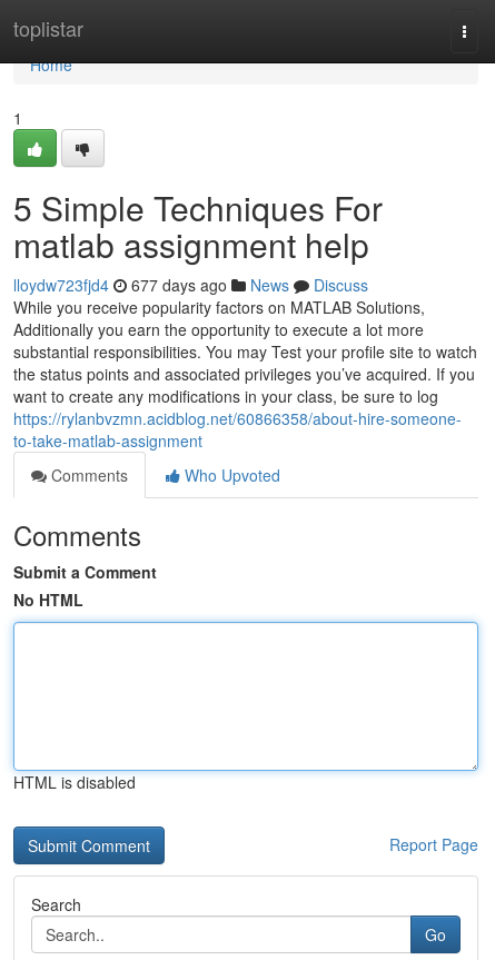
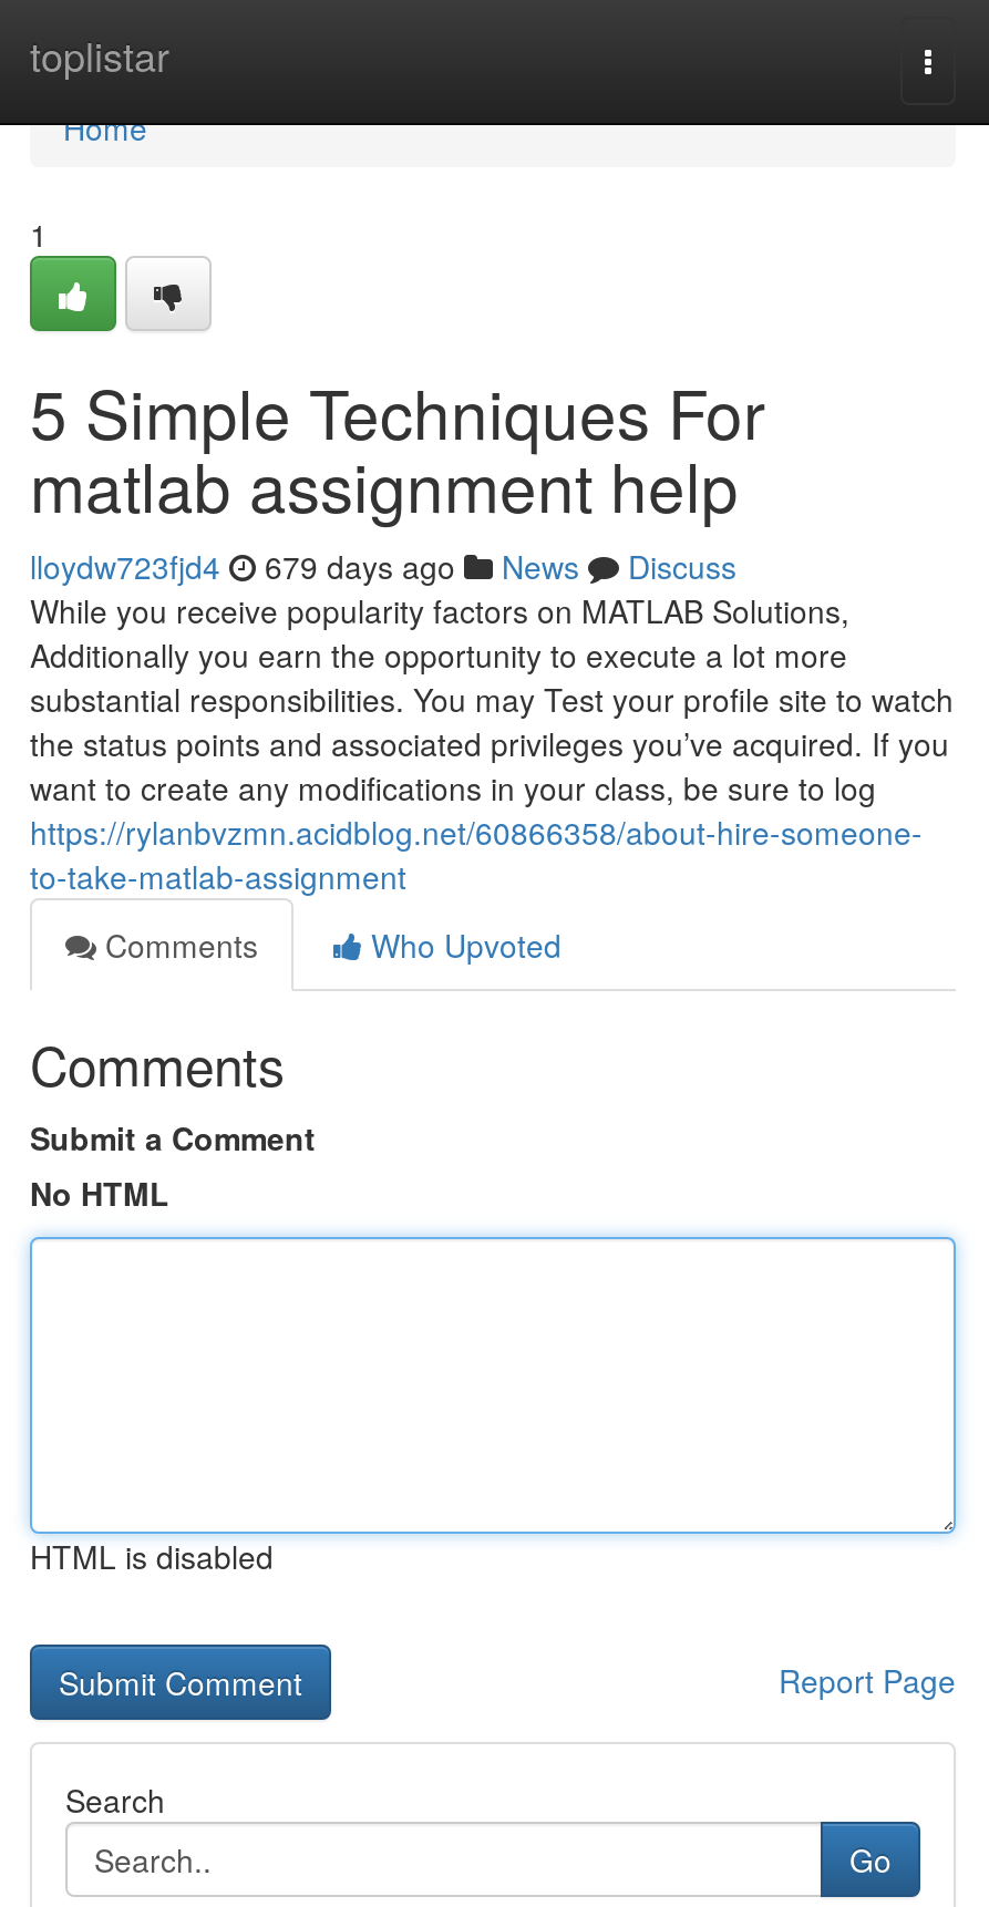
- lloydw723fjd4 677 days ago News Discuss
+ lloydw723fjd4 679 days ago News Discuss
